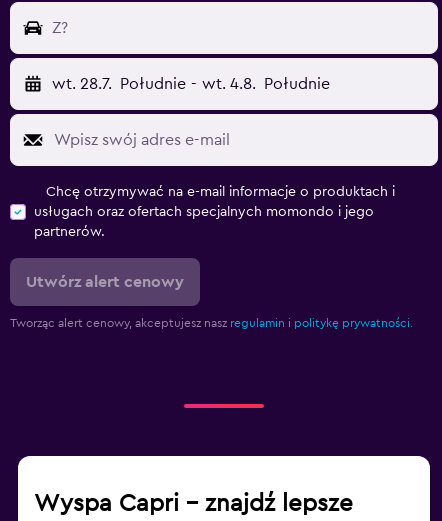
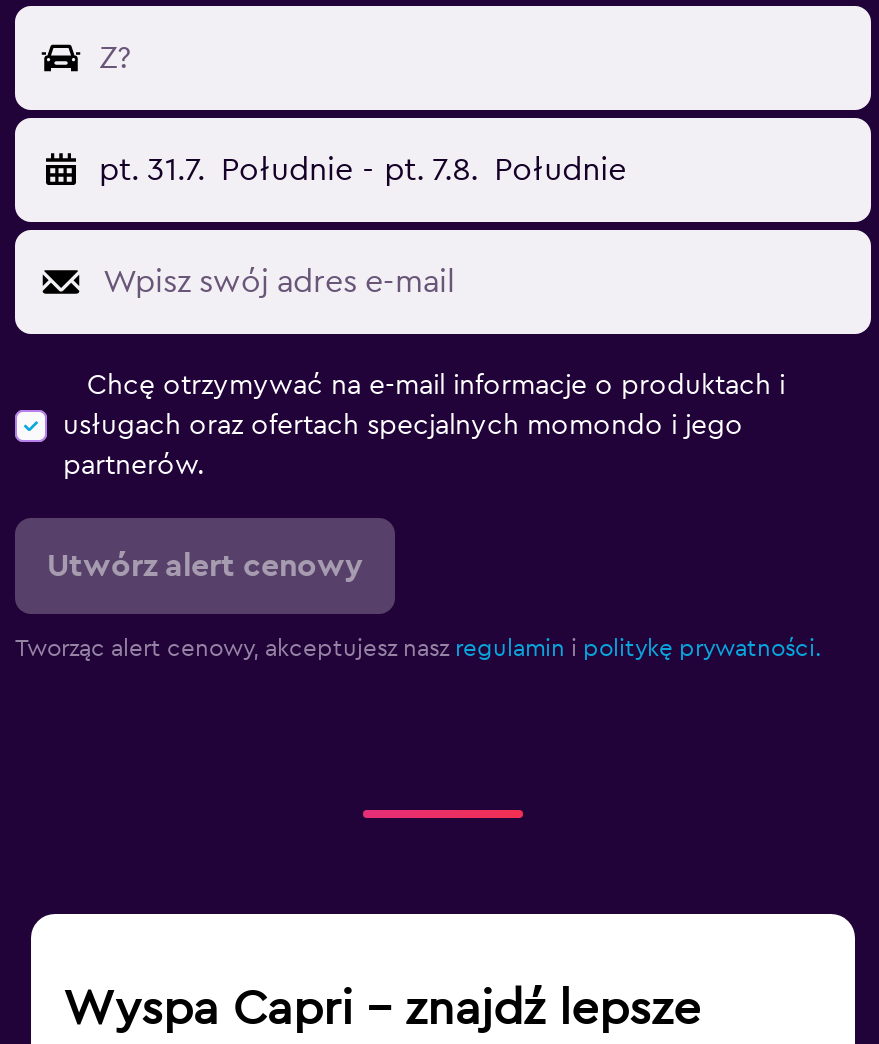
- wt. 28.7. Południe - wt. 4.8. Południe
+ pt. 31.7. Południe - pt. 7.8. Południe
